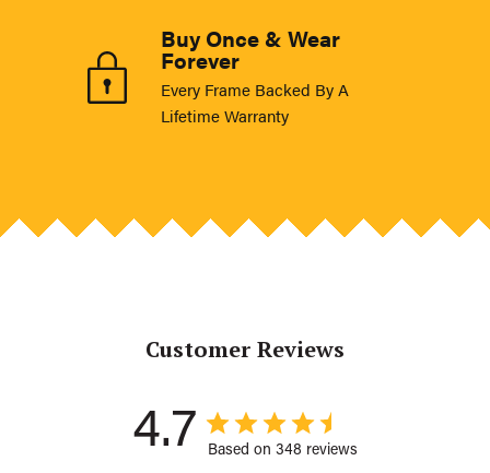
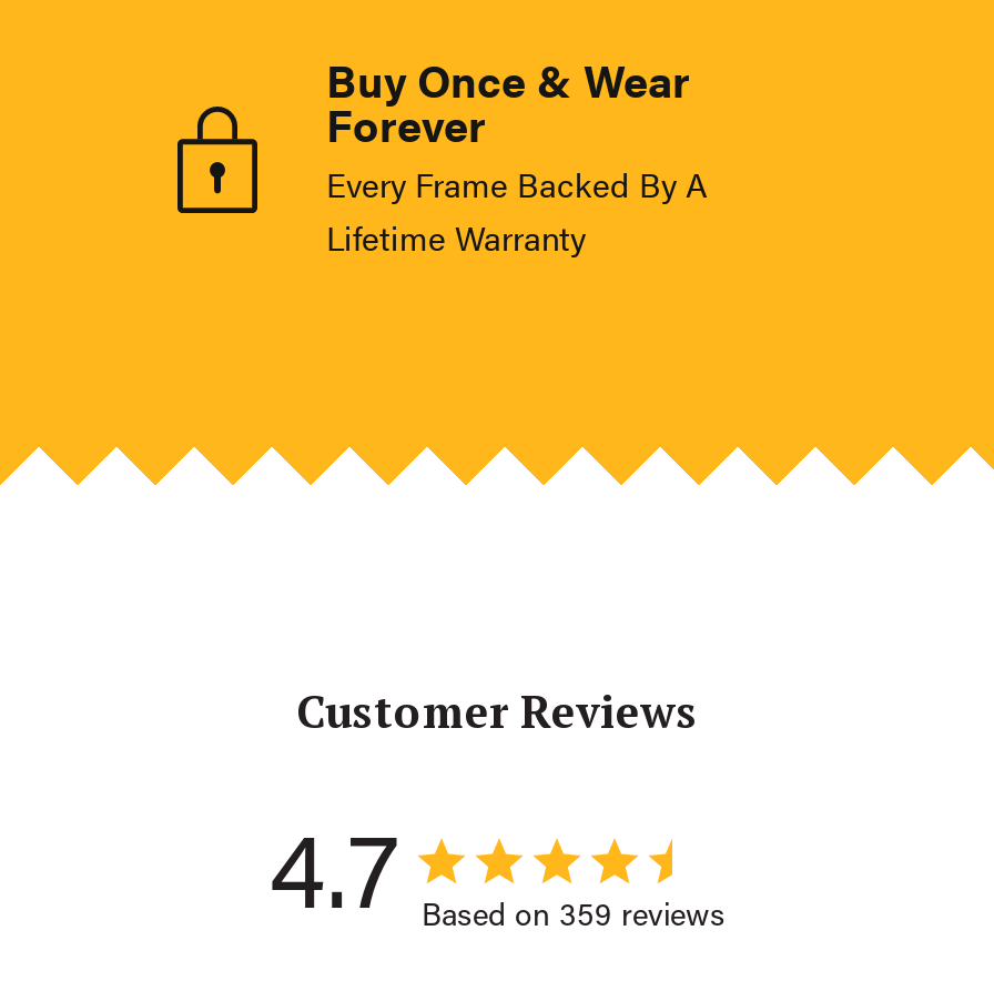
- Based on 348 reviews
+ Based on 359 reviews
